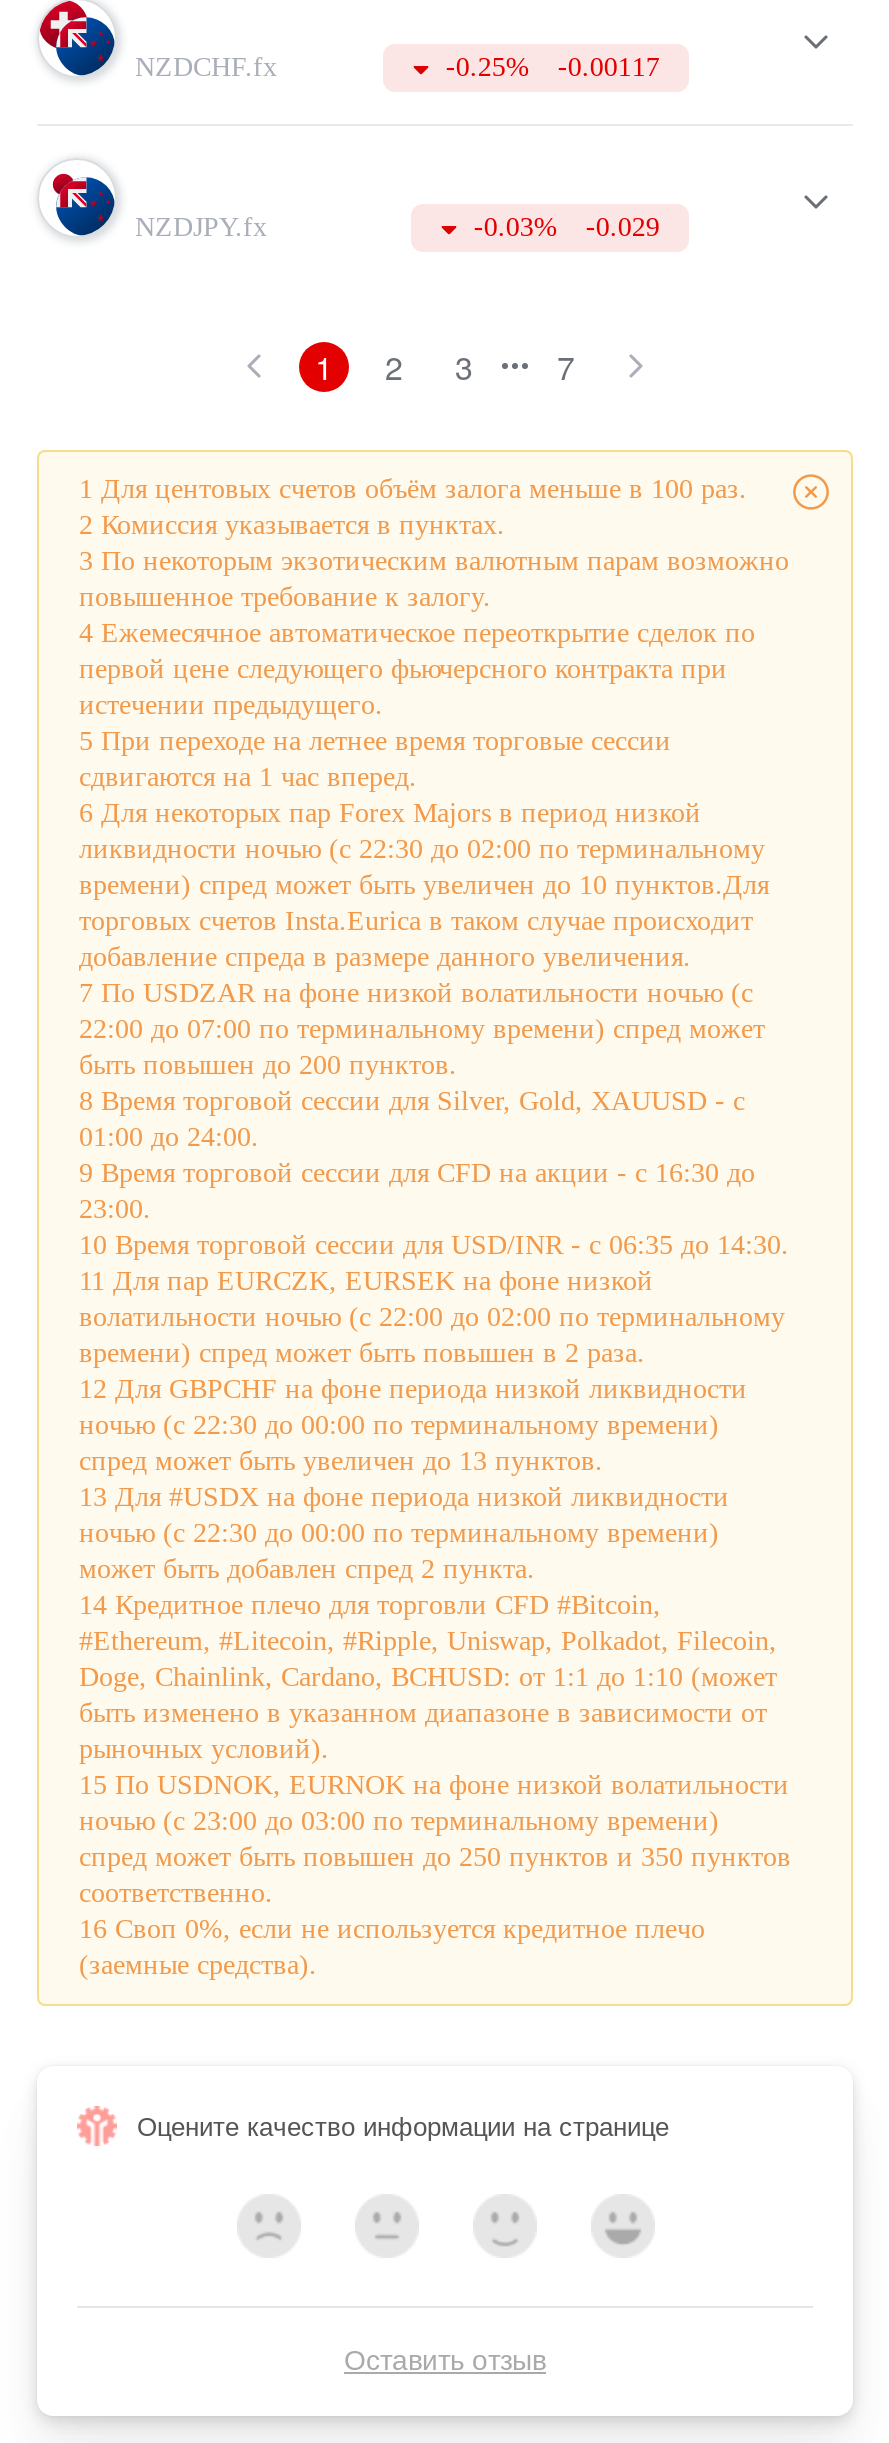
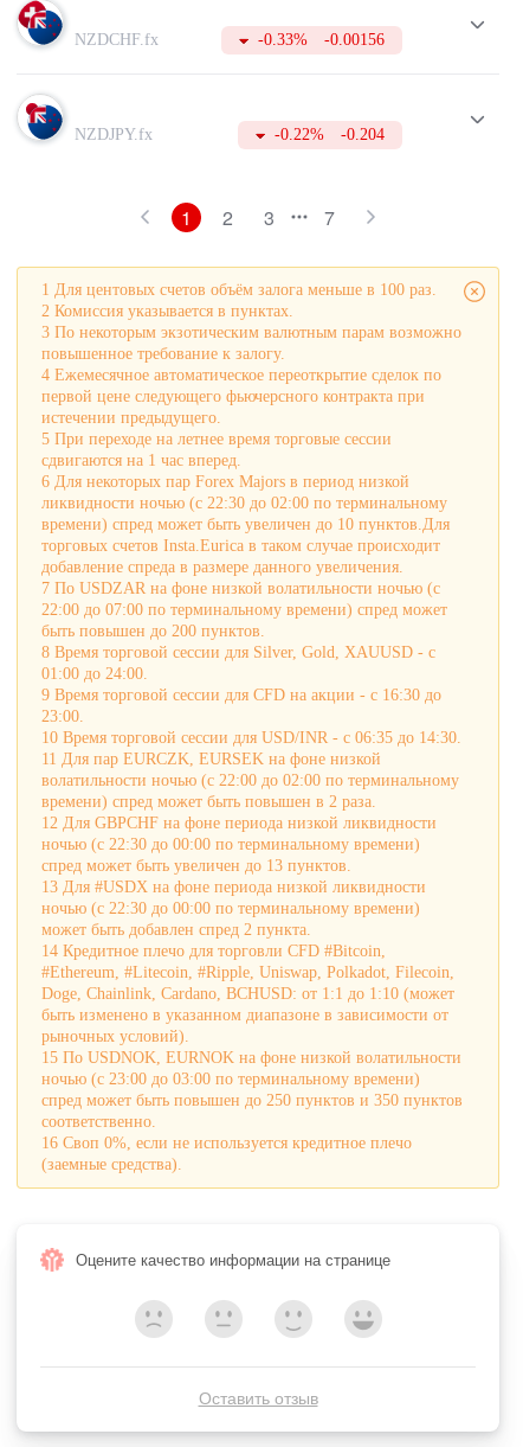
- -0.25%
+ -0.33%

- -0.00117
+ -0.00156

- -0.03%
+ -0.22%

- -0.029
+ -0.204
